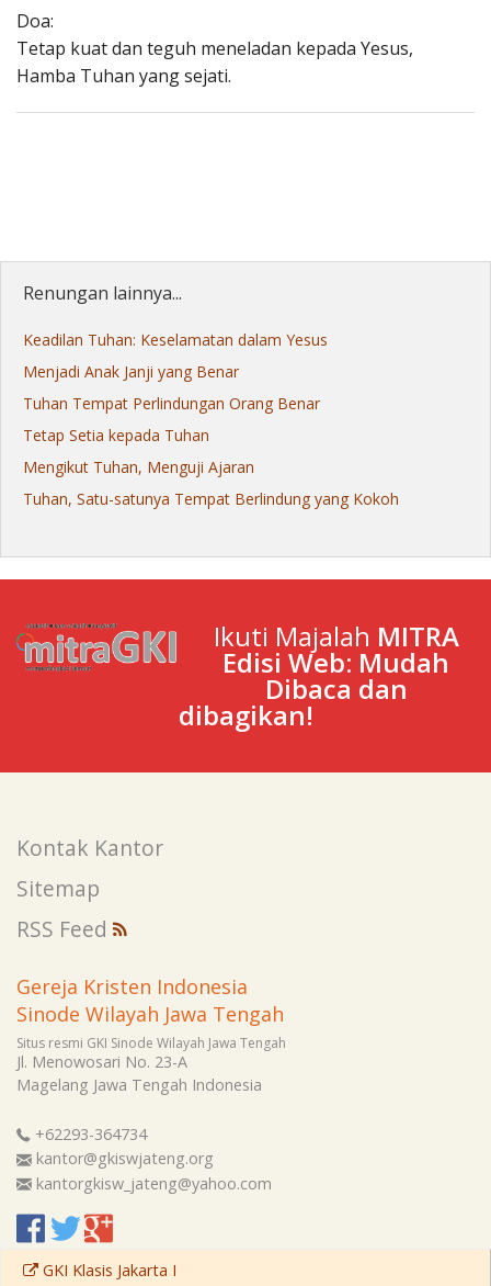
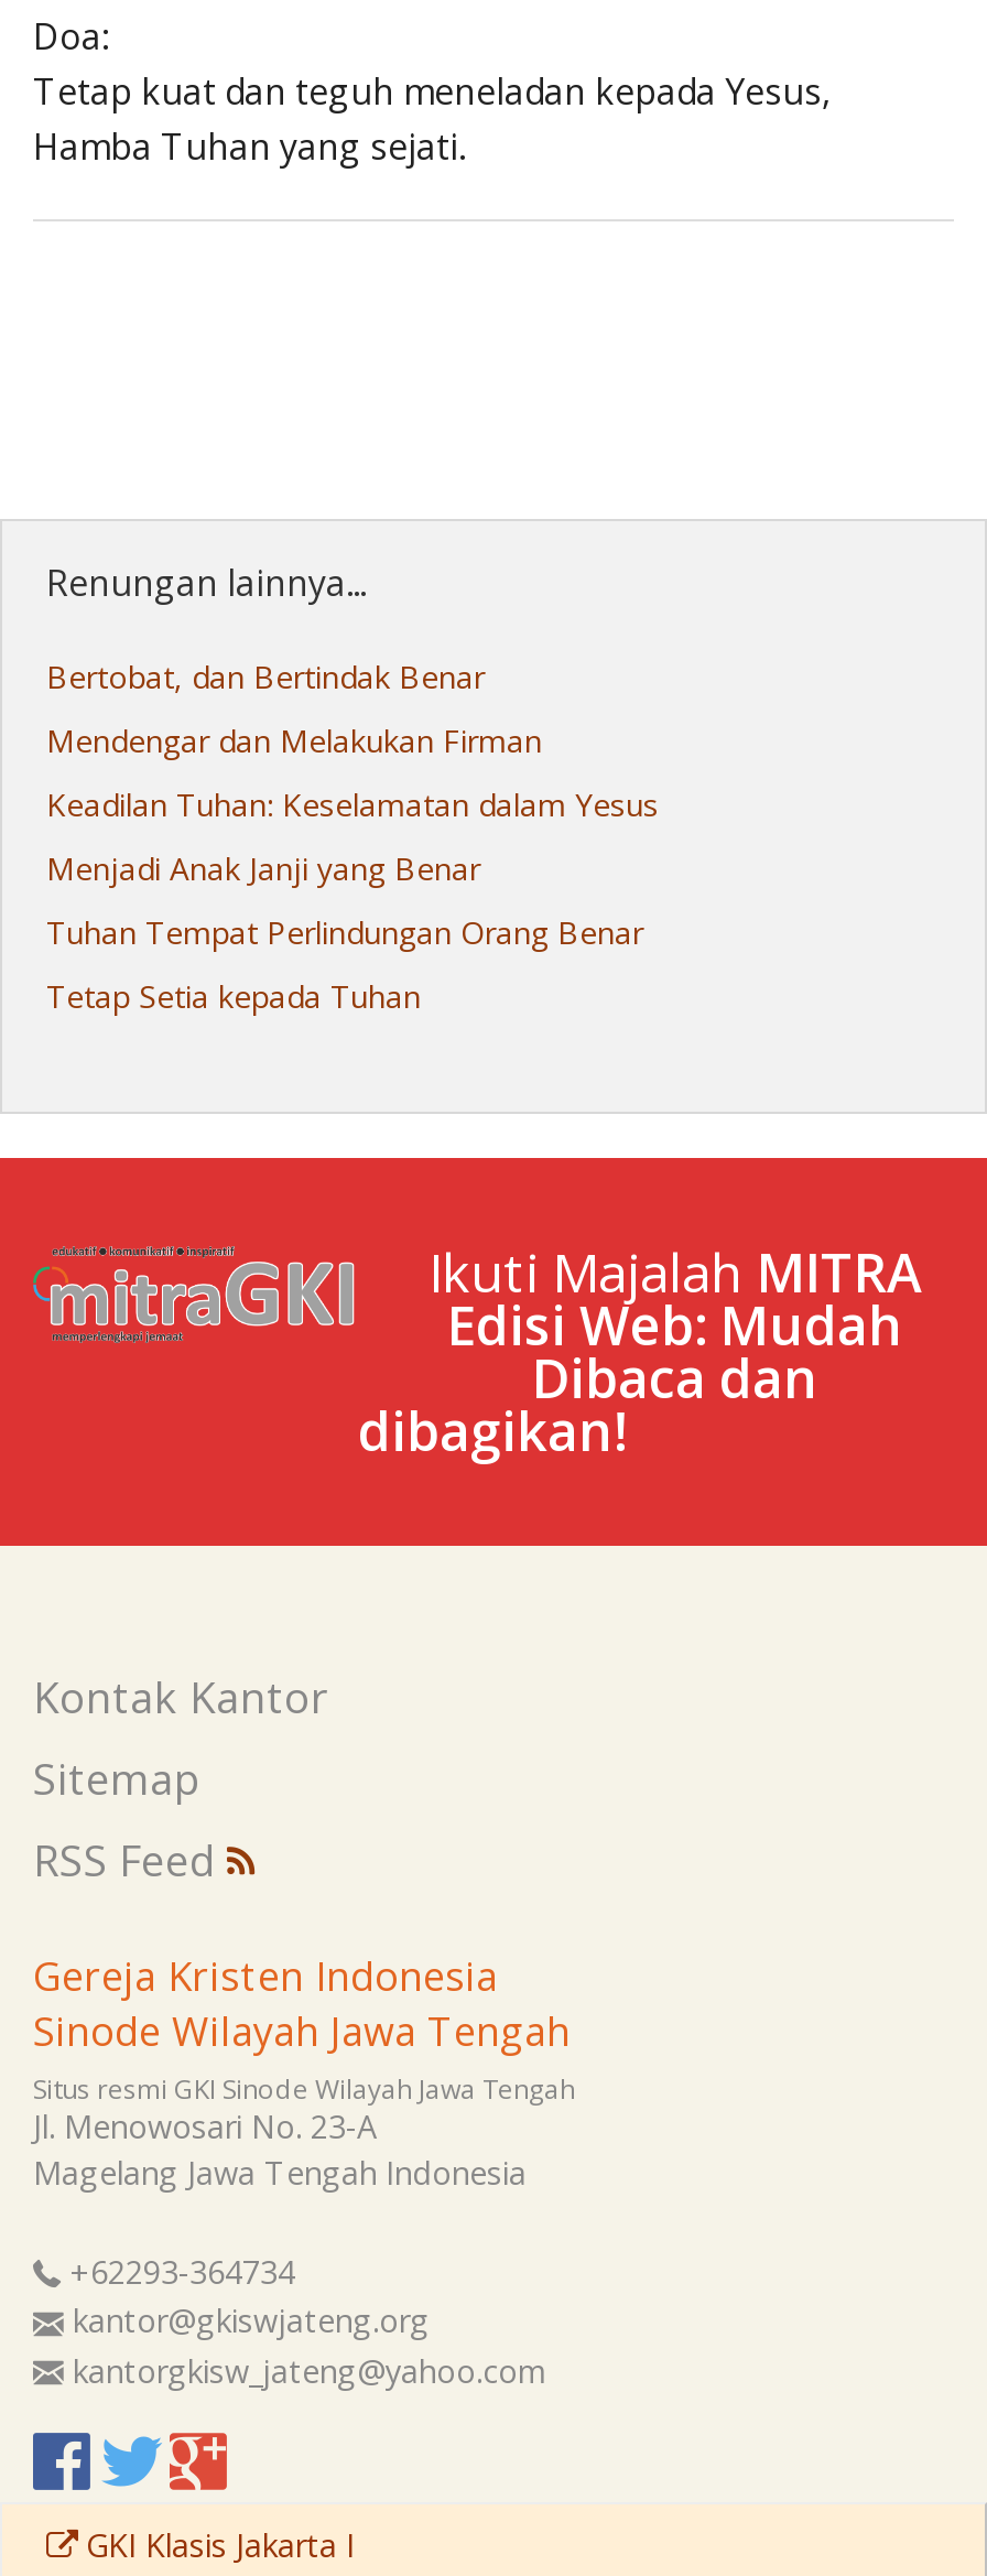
+ Bertobat, dan Bertindak Benar
+ Mendengar dan Melakukan Firman

moved down: Keadilan Tuhan: Keselamatan dalam Yesus | Menjadi Anak Janji yang Benar | Tuhan Tempat Perlindungan Orang Benar | Tetap Setia kepada Tuhan

- Mengikut Tuhan, Menguji Ajaran
- Tuhan, Satu-satunya Tempat Berlindung yang Kokoh
